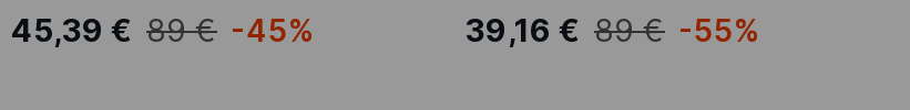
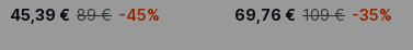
- 39,16 € 89 € -55%
+ 69,76 € 109 € -35%
